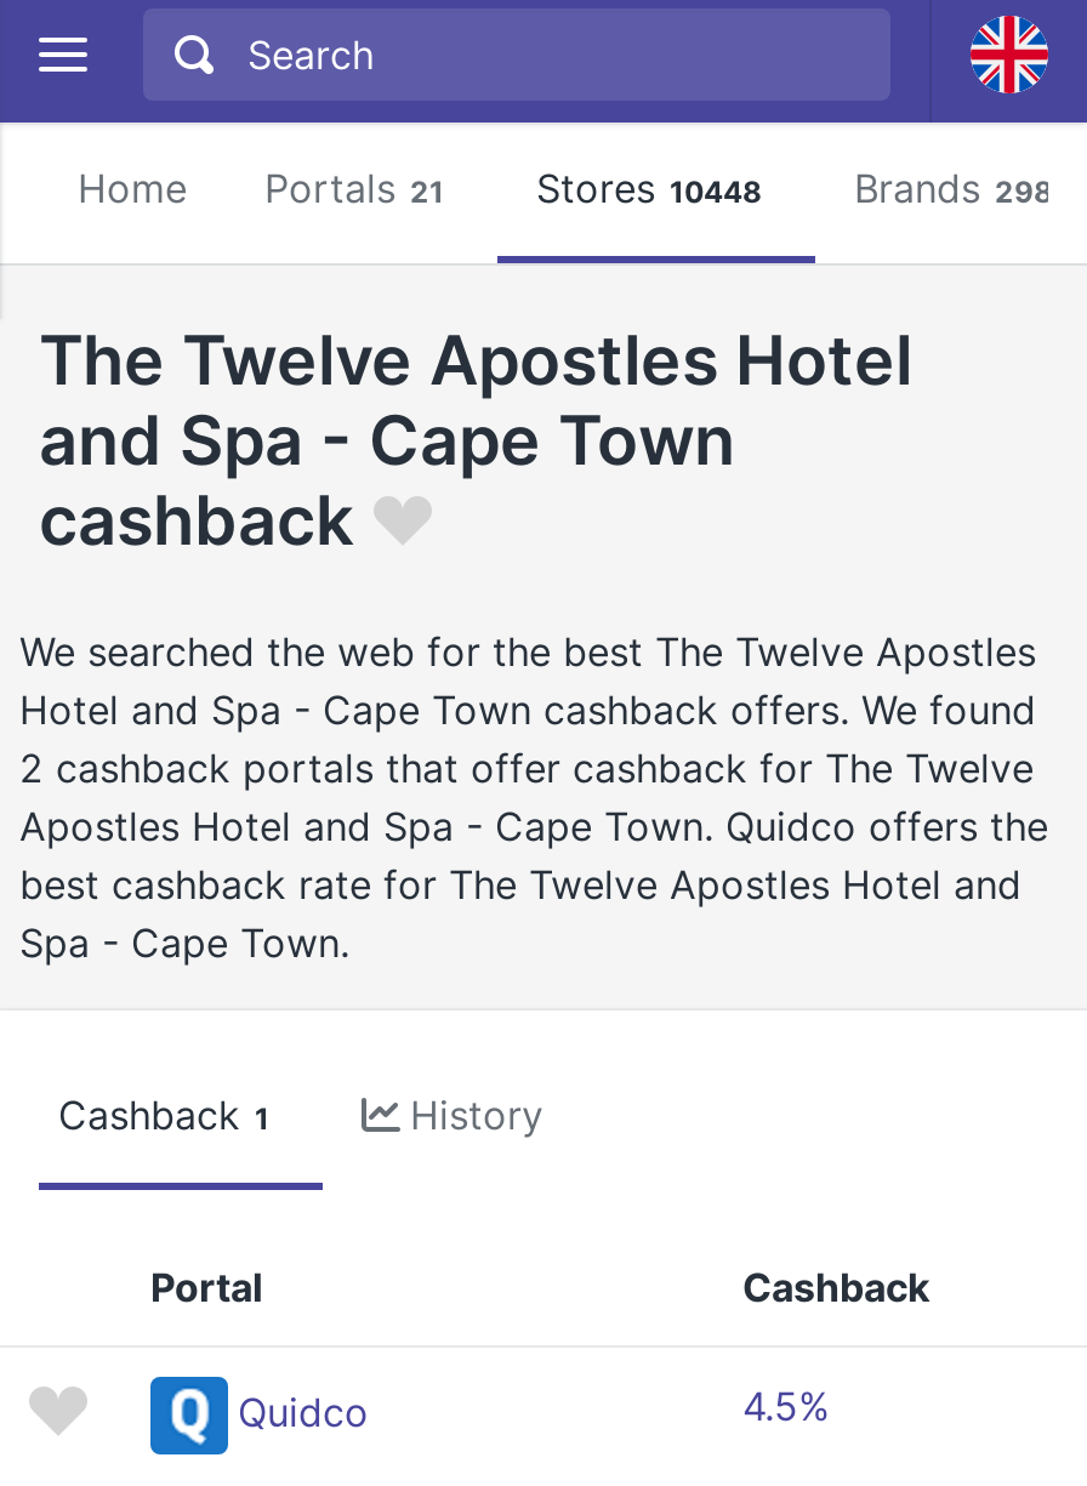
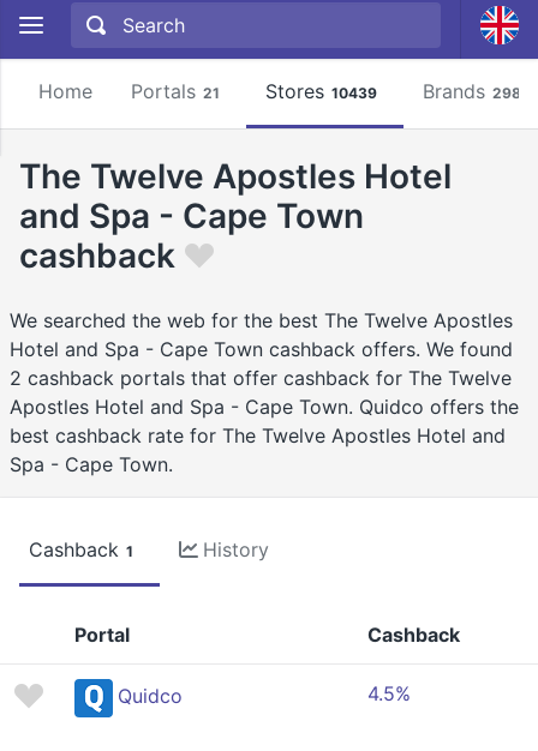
- Stores 10448
+ Stores 10439
